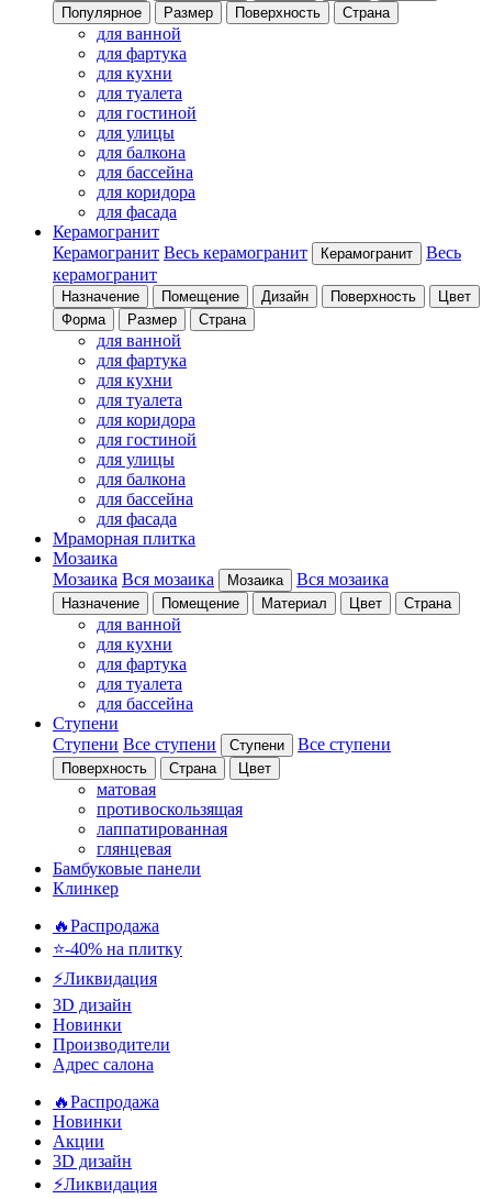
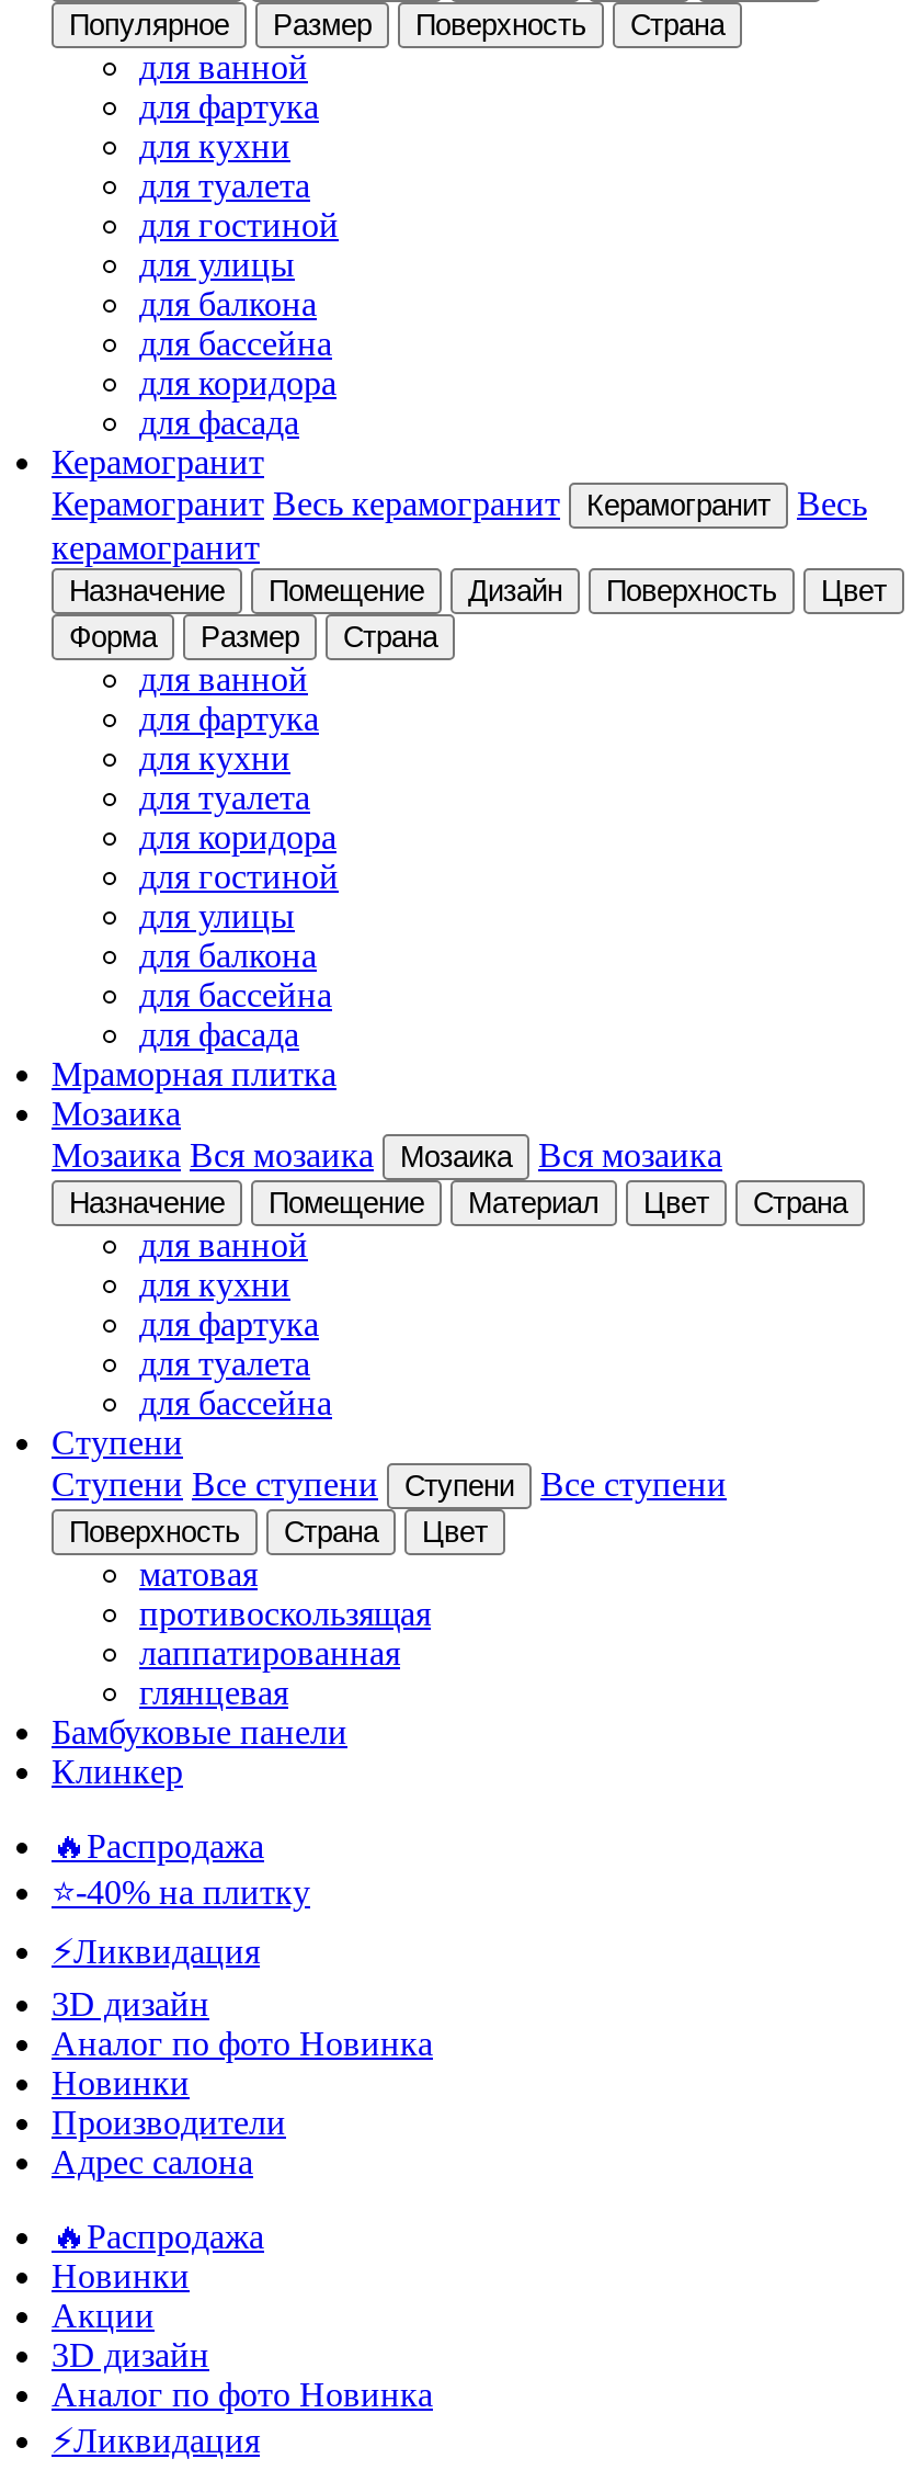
+ Аналог по фото Новинка

+ Аналог по фото Новинка
